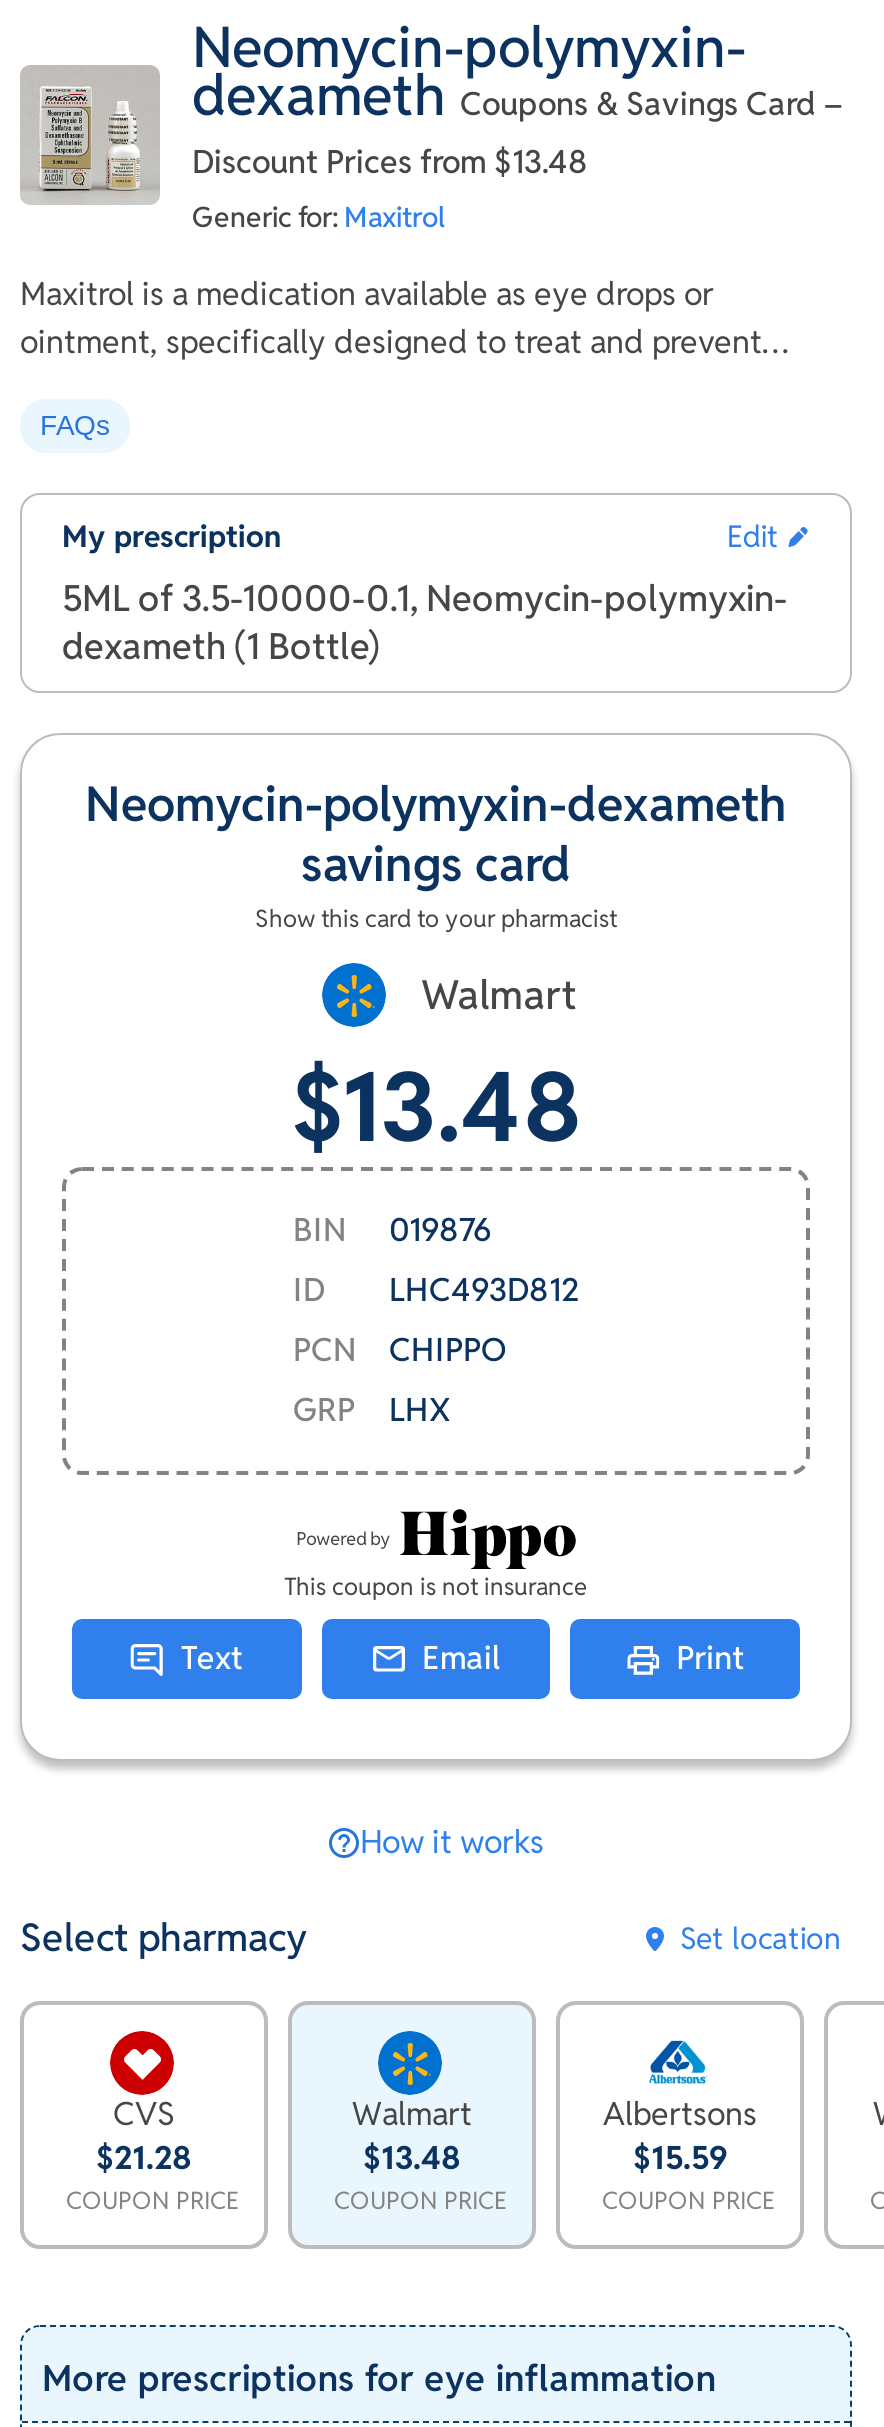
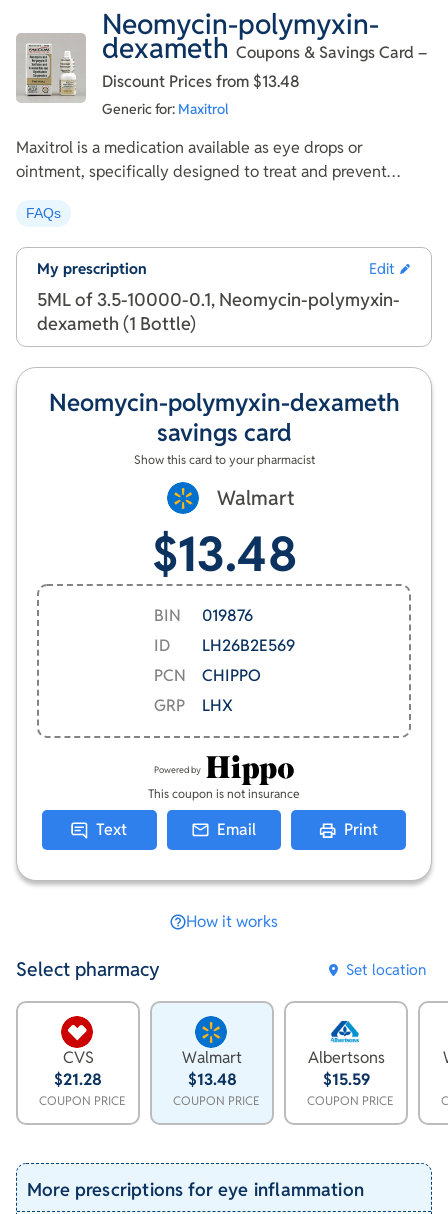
- ID LHC493D812
+ ID LH26B2E569
